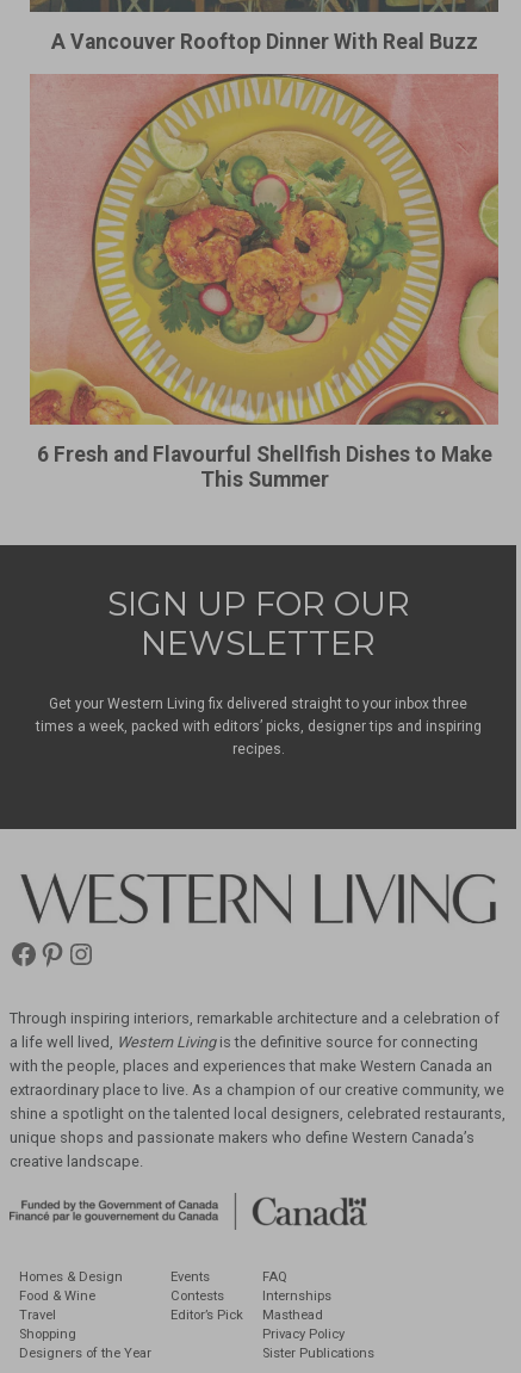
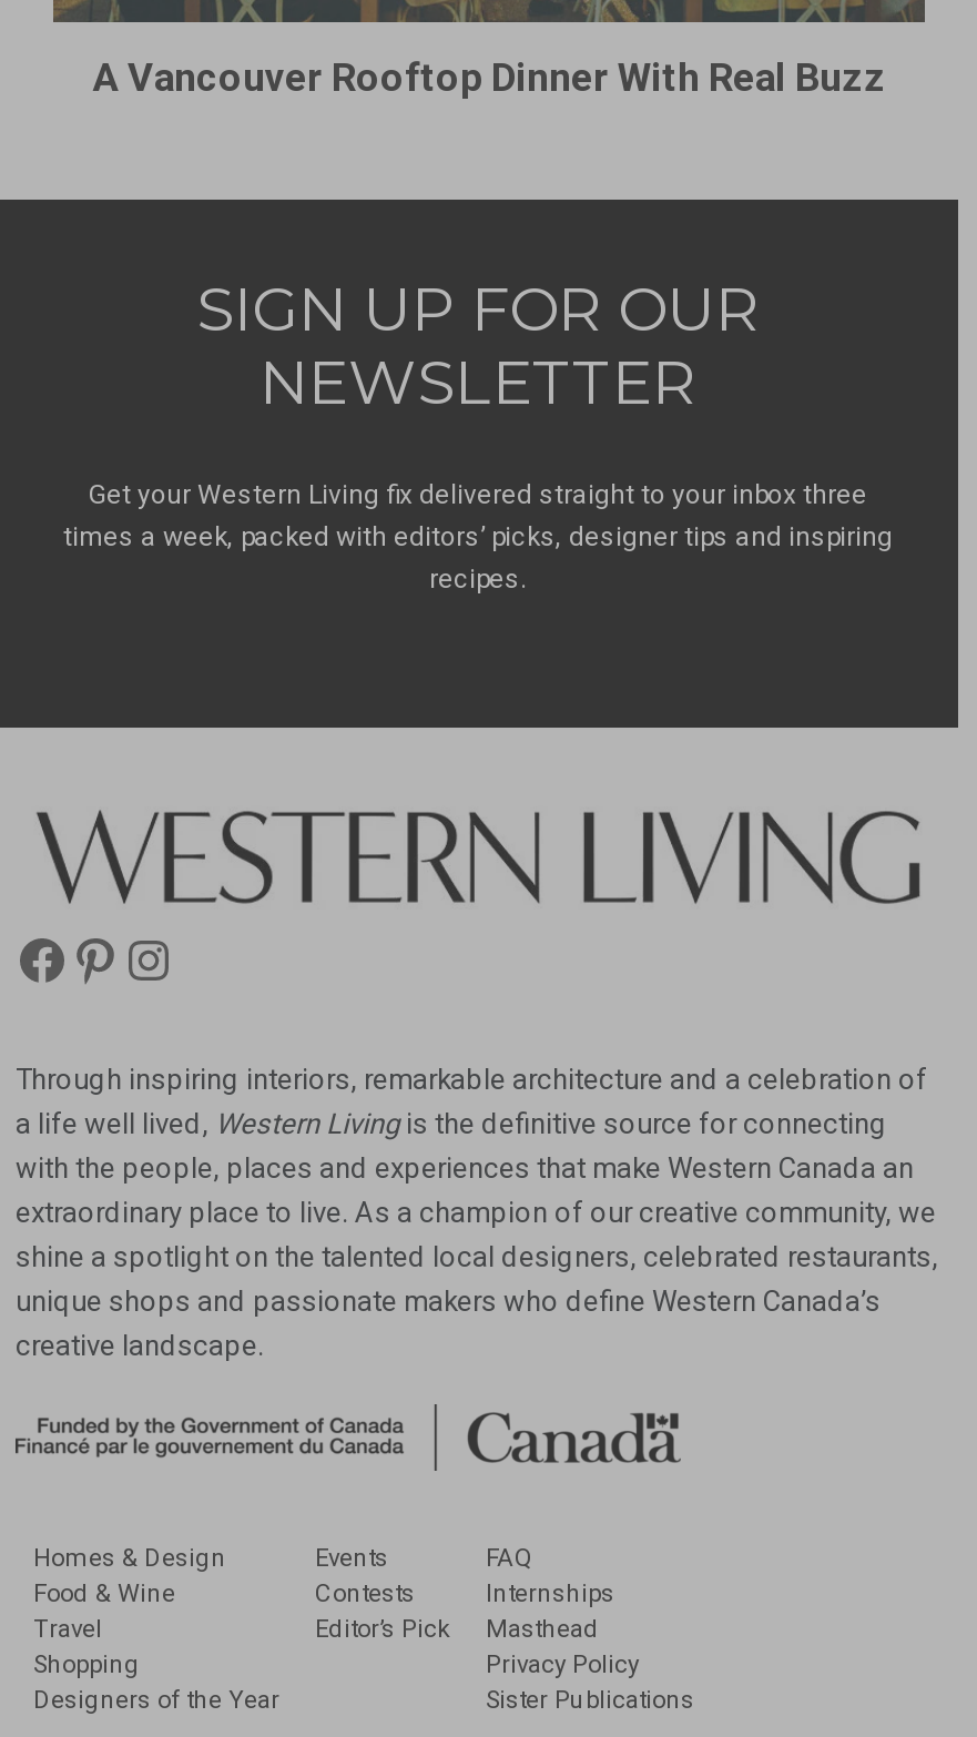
- [image]
- 6 Fresh and Flavourful Shellfish Dishes to Make
- This Summer
